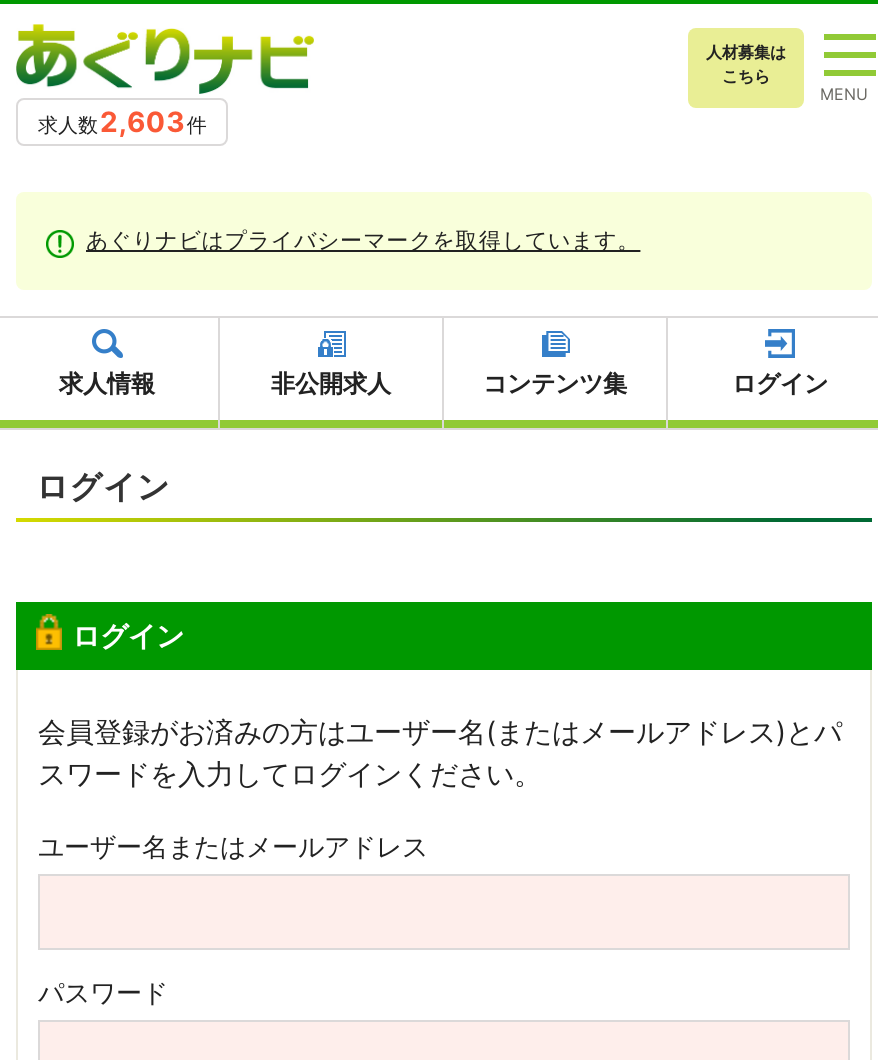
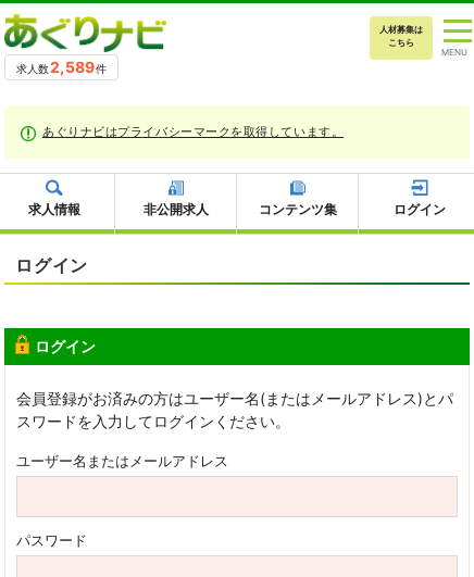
- 求人数2,603件
+ 求人数2,589件
